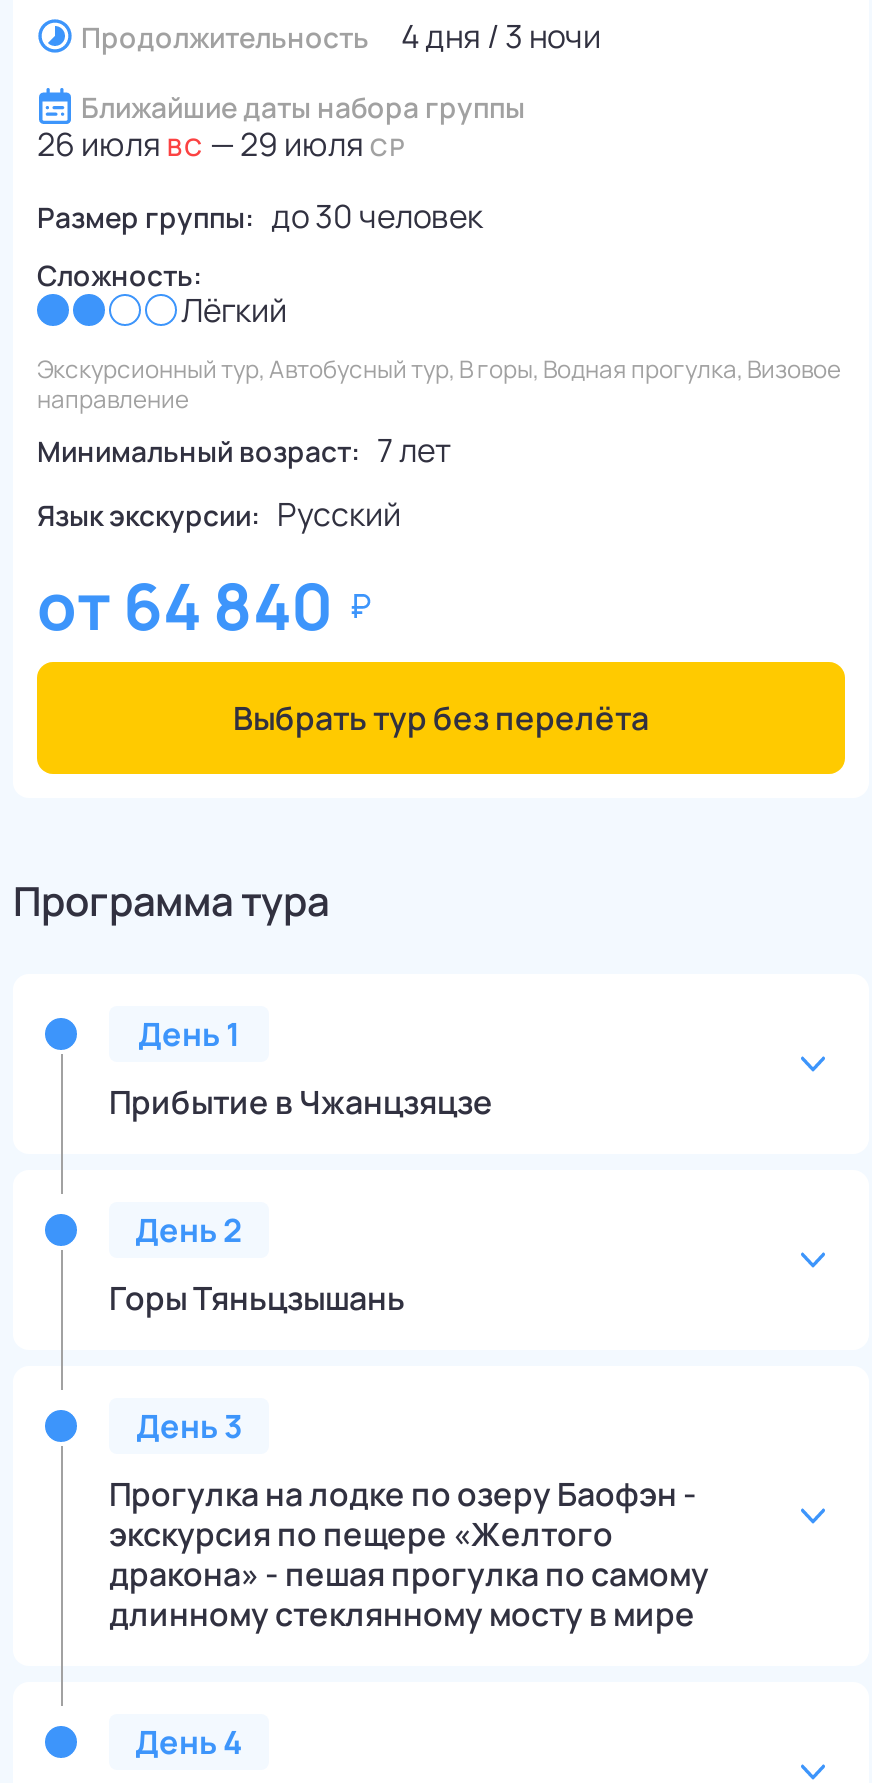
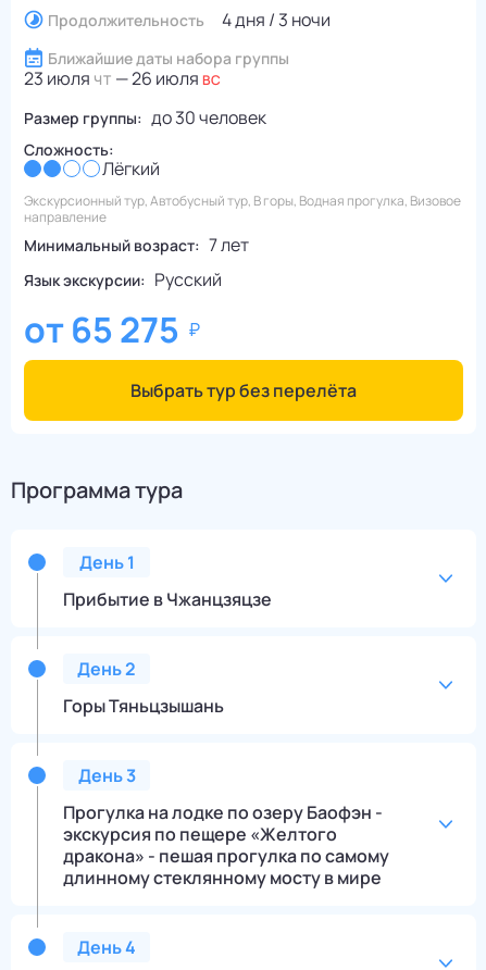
- 26 июля ВС — 29 июля СР
+ 23 июля ЧТ — 26 июля ВС

- от 64 840
+ от 65 275
